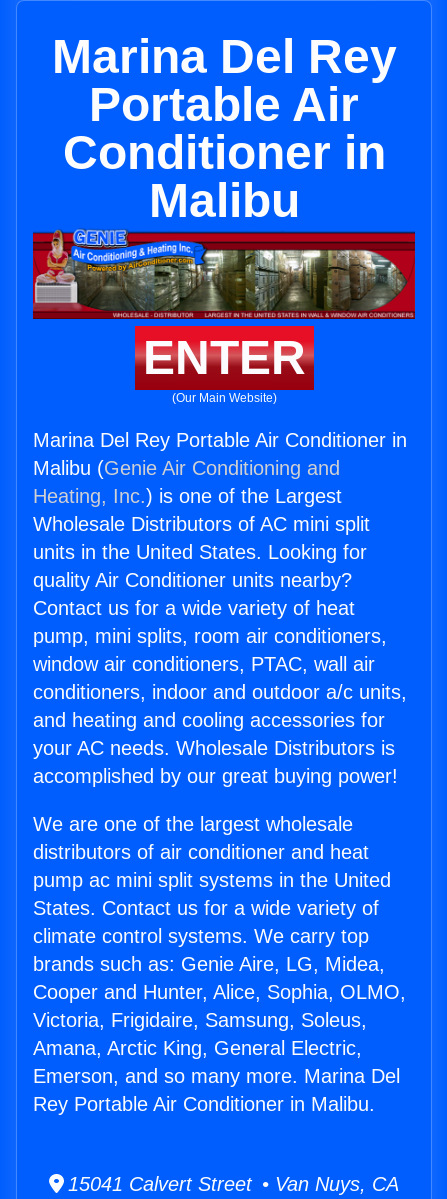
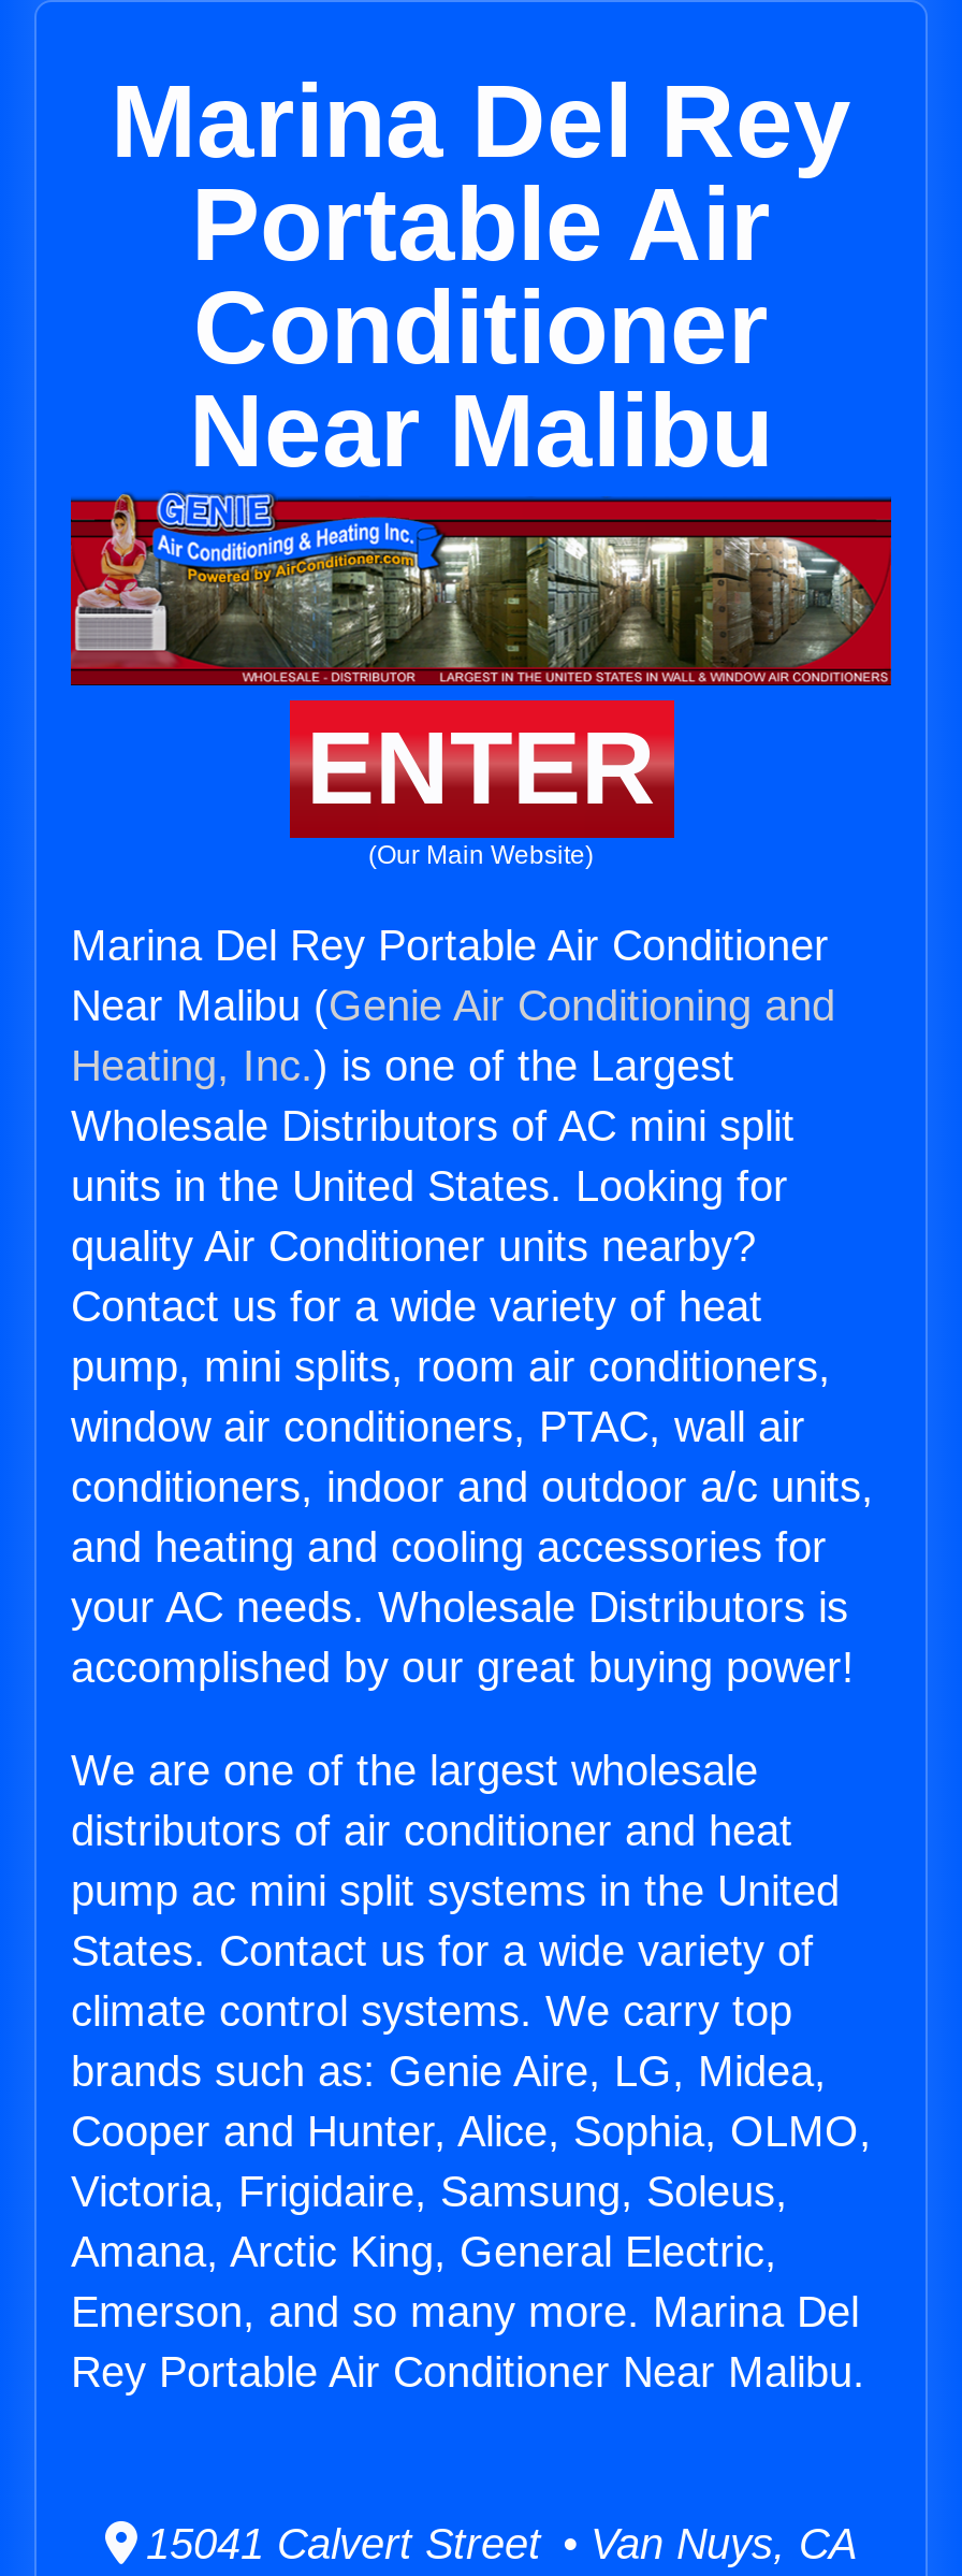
- Conditioner in
- Malibu
+ Conditioner
+ Near Malibu

- Marina Del Rey Portable Air Conditioner in
- Malibu (Genie Air Conditioning and
+ Marina Del Rey Portable Air Conditioner
+ Near Malibu (Genie Air Conditioning and

- Rey Portable Air Conditioner in Malibu.
+ Rey Portable Air Conditioner Near Malibu.
